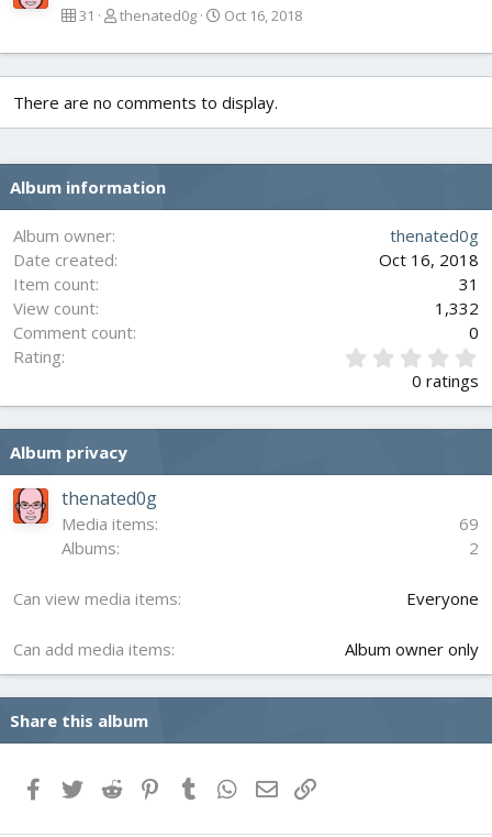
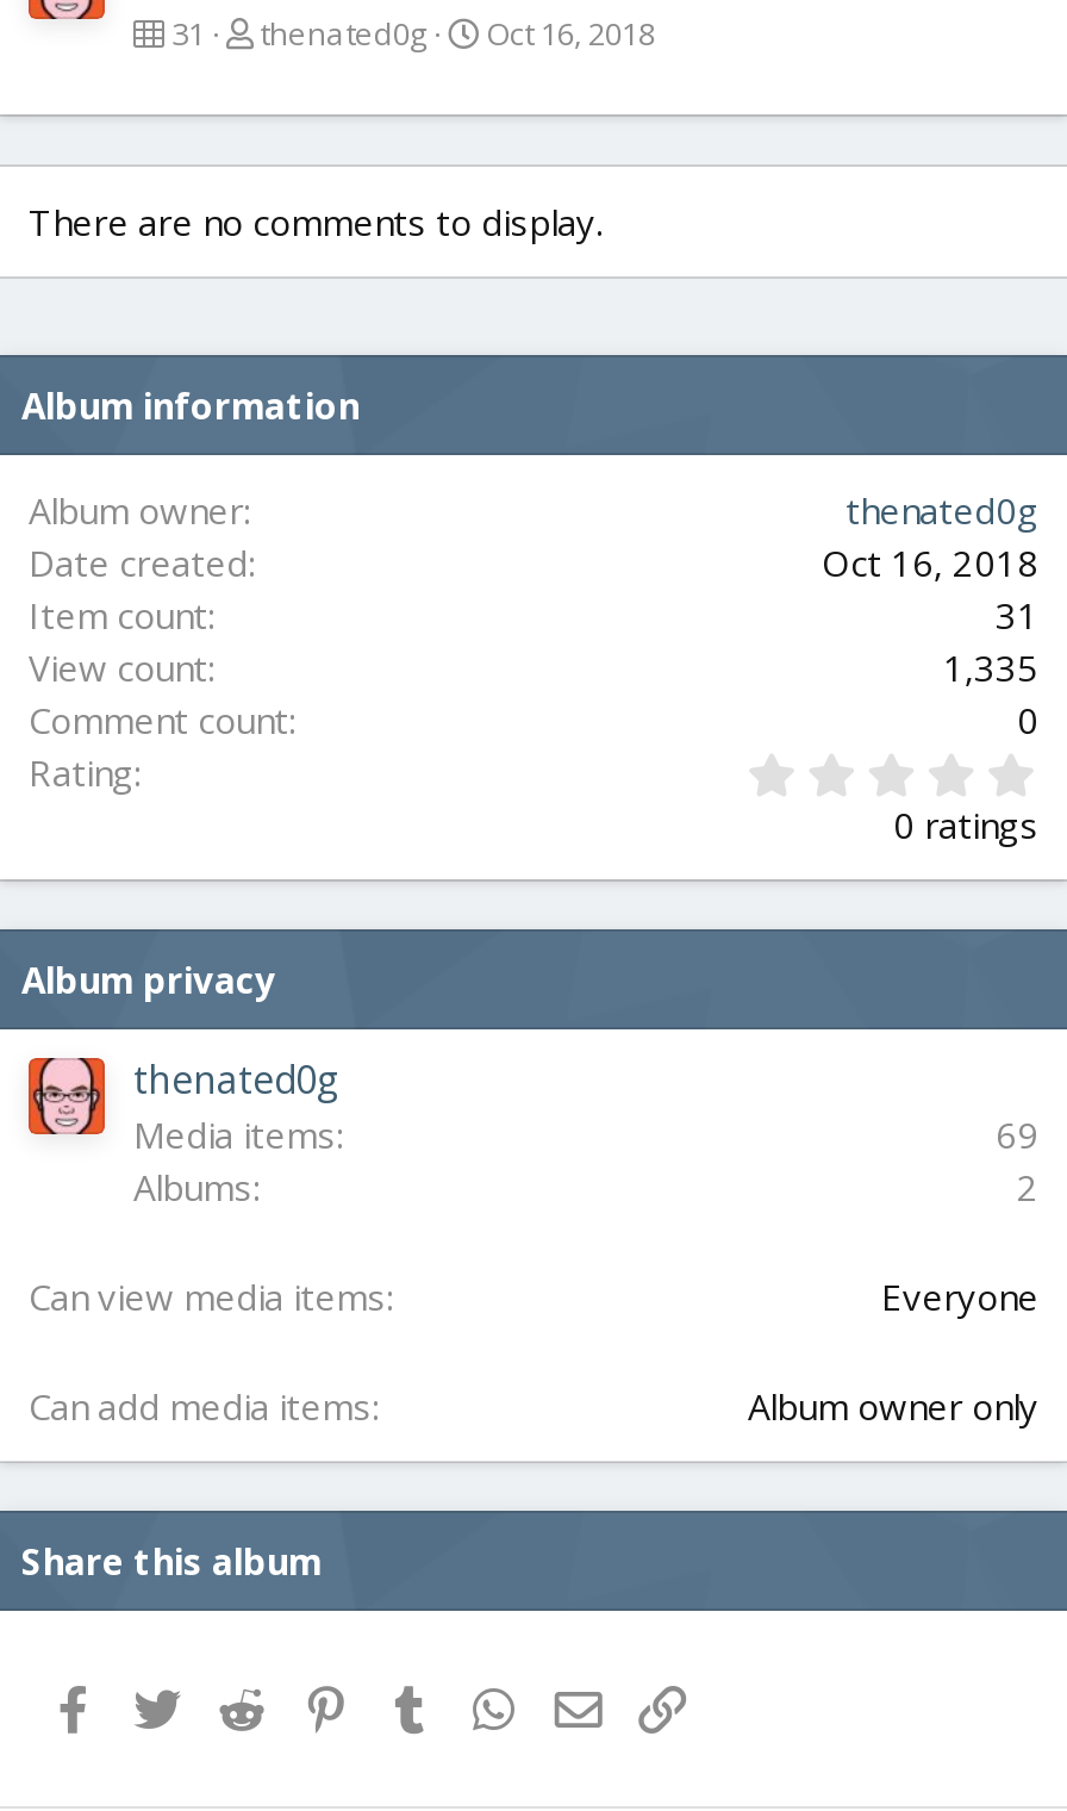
- 1,332
+ 1,335
